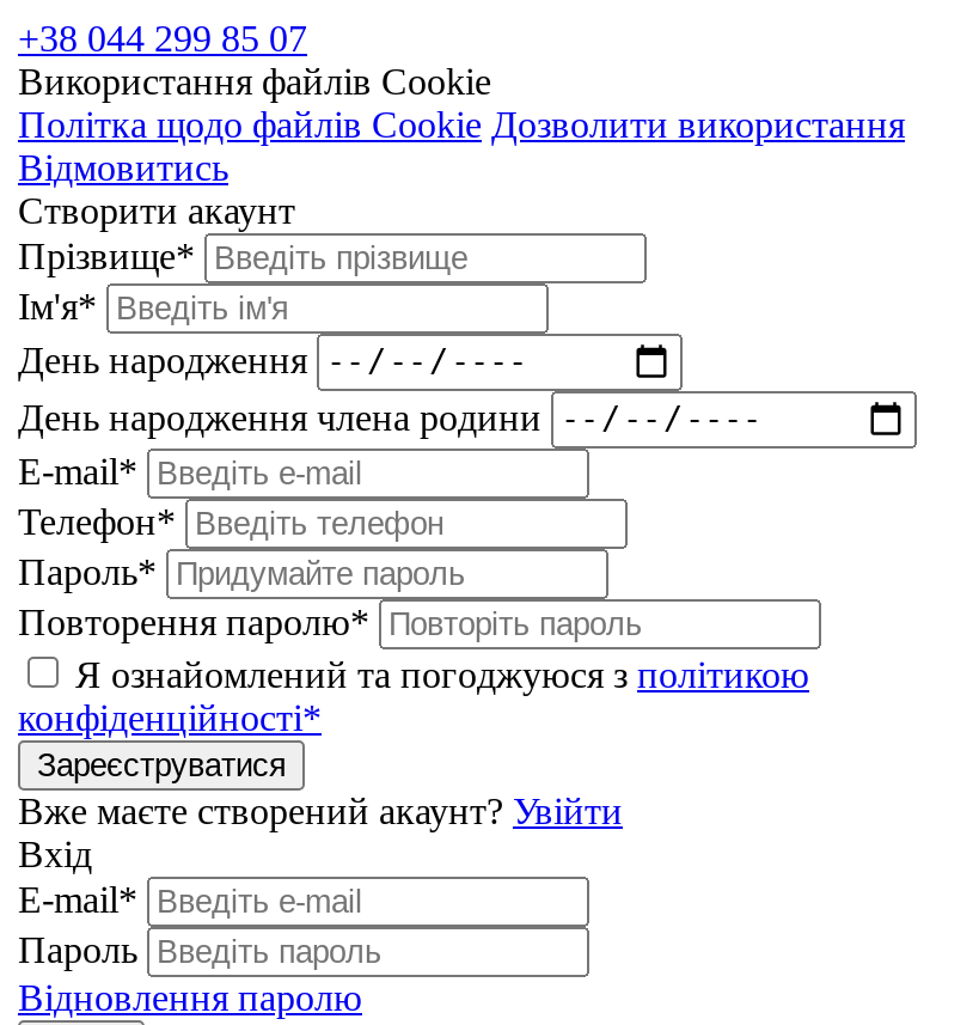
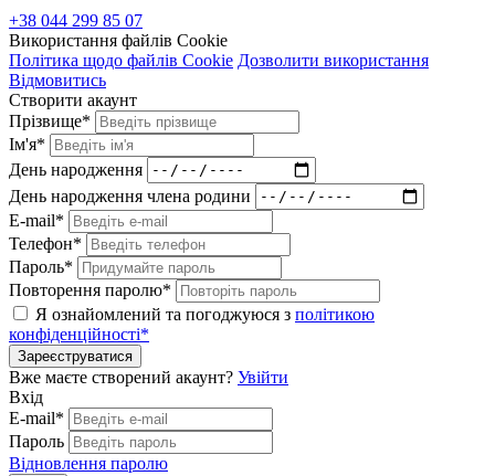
- Політка щодо файлів Cookie Дозволити використання
+ Політика щодо файлів Cookie Дозволити використання
